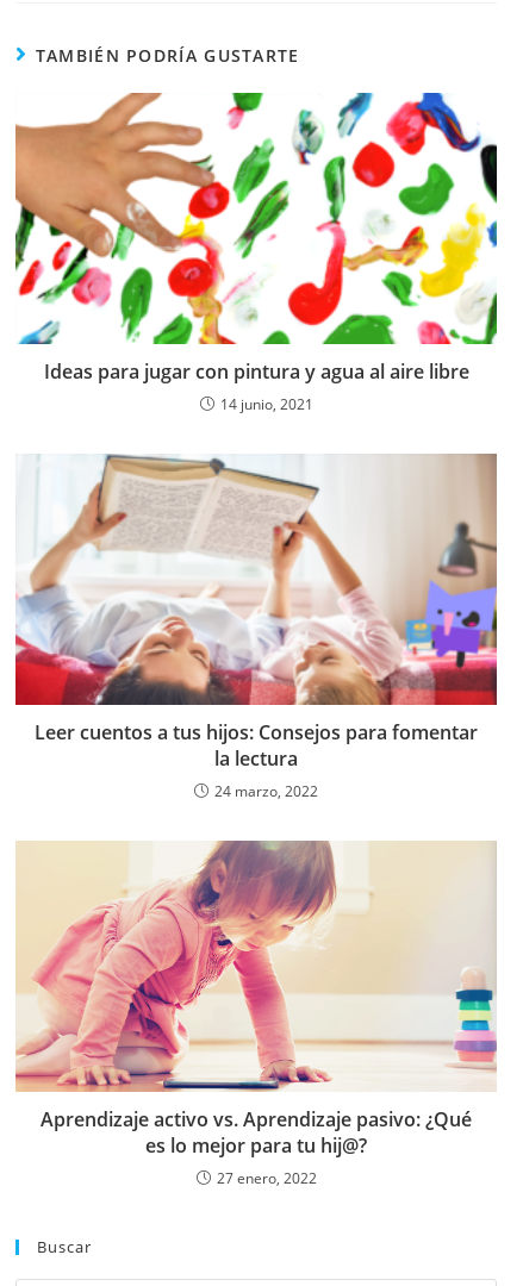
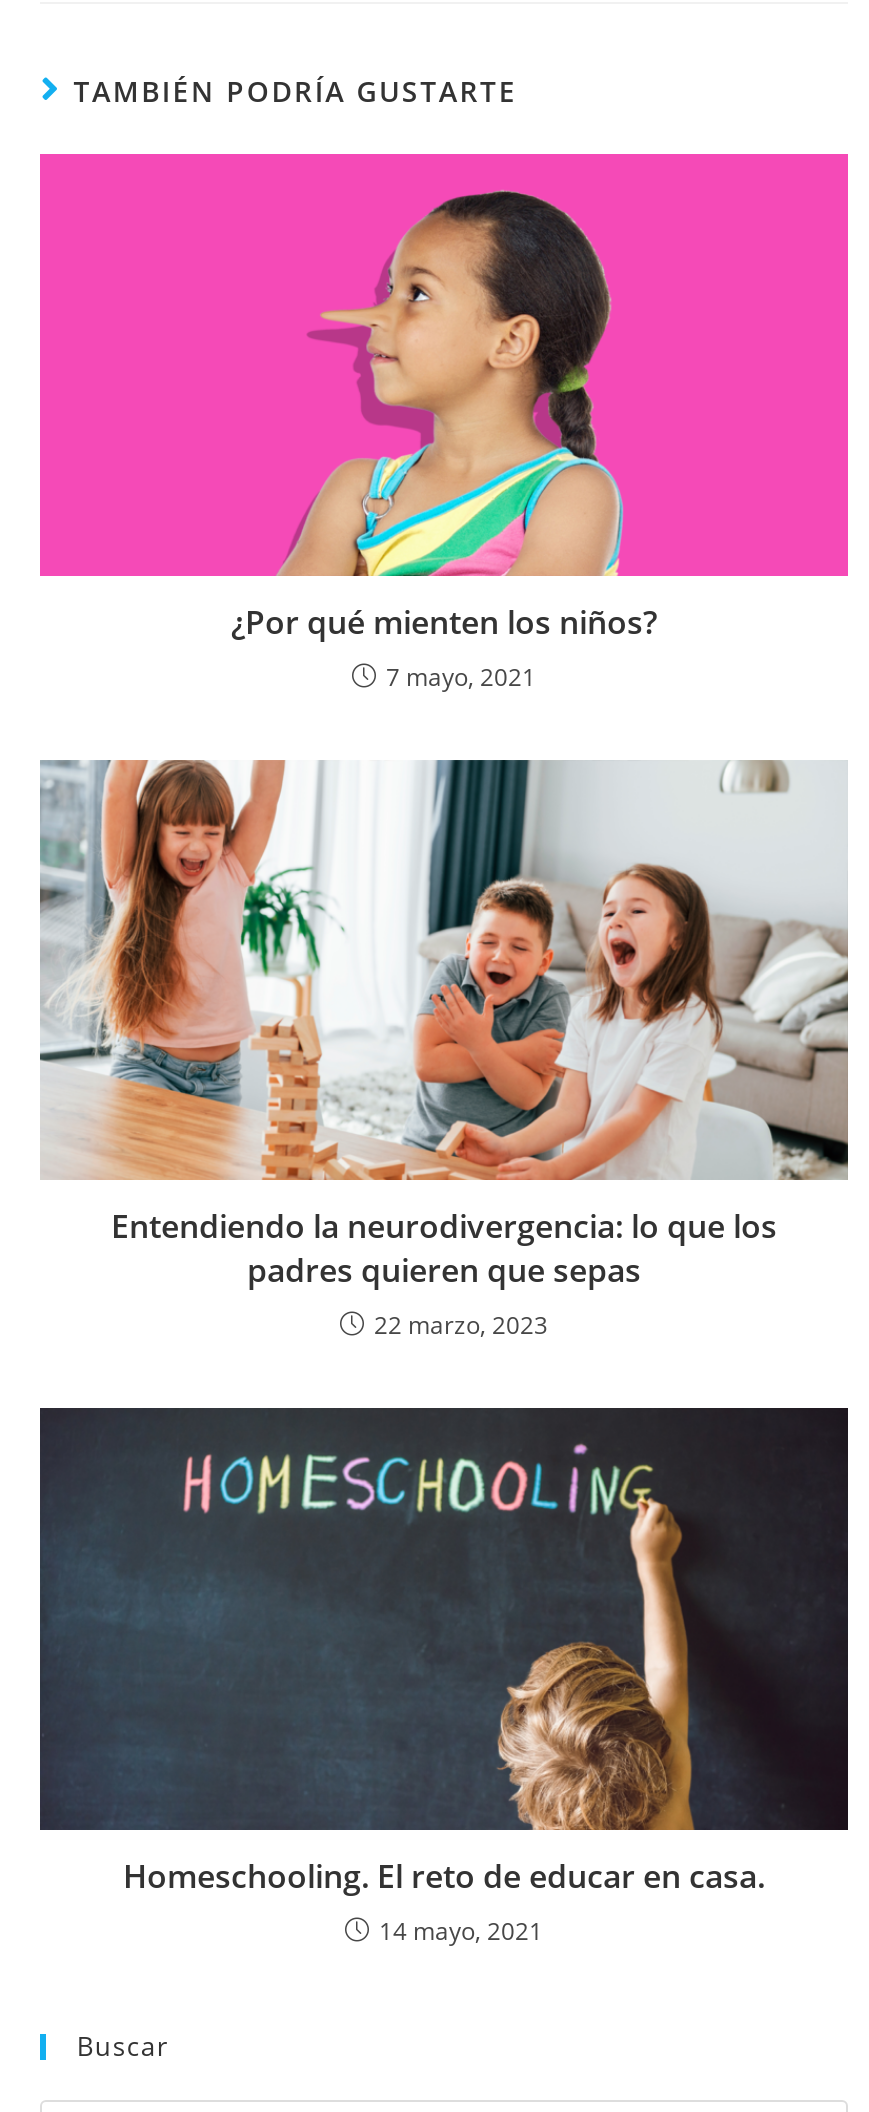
- [image]
- Ideas para jugar con pintura y agua al aire libre
- 14 junio, 2021
+ [image]
+ ¿Por qué mienten los niños?
+ 7 mayo, 2021

- [image]
- Leer cuentos a tus hijos: Consejos para fomentar
- la lectura
- 24 marzo, 2022
+ [image]
+ Entendiendo la neurodivergencia: lo que los
+ padres quieren que sepas
+ 22 marzo, 2023

- [image]
- Aprendizaje activo vs. Aprendizaje pasivo: ¿Qué
- es lo mejor para tu hij@?
- 27 enero, 2022
+ [image]
+ Homeschooling. El reto de educar en casa.
+ 14 mayo, 2021
